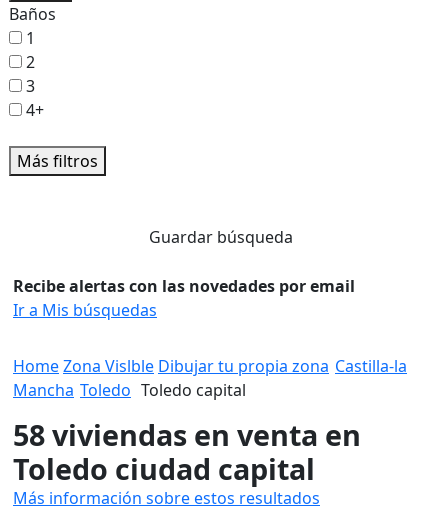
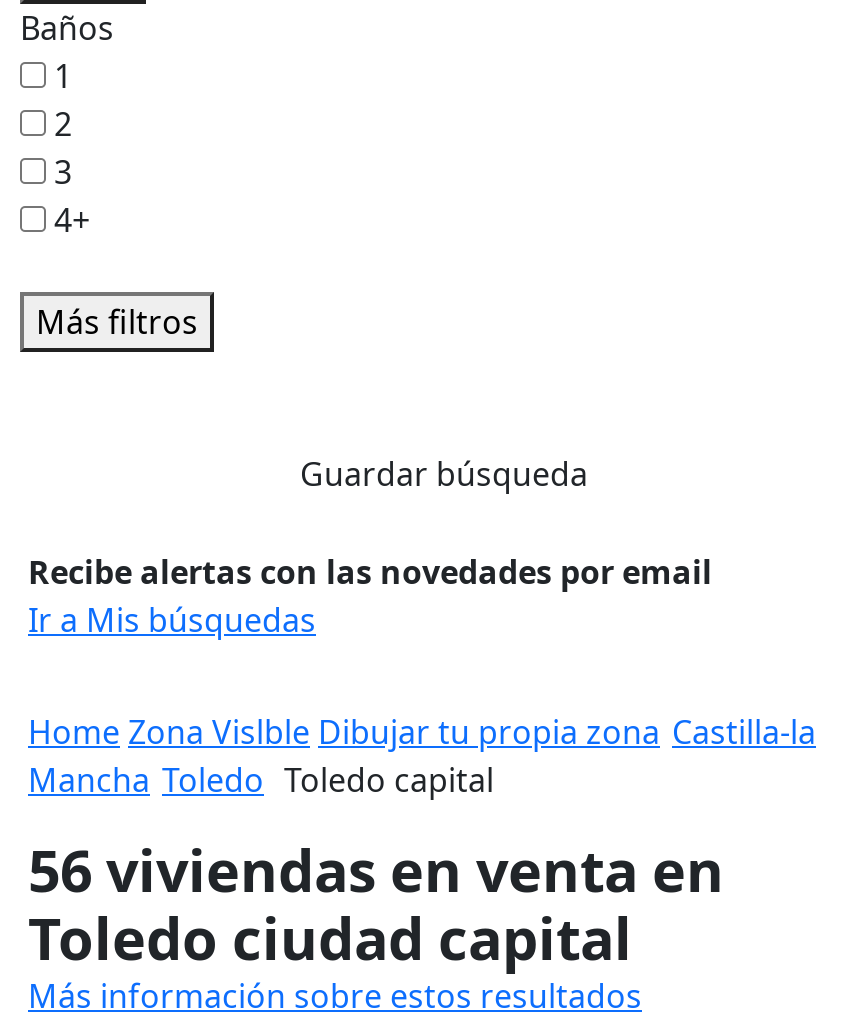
- 58 viviendas en venta en
+ 56 viviendas en venta en
